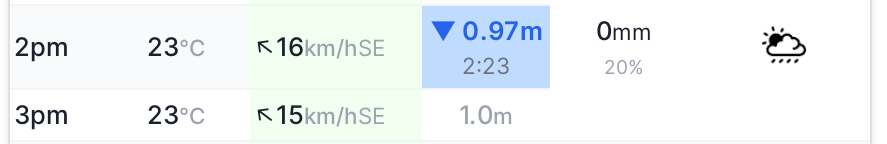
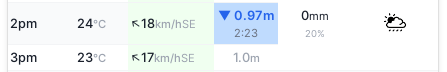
- 23°C
+ 24°C

- 16km/hSE
+ 18km/hSE

- 15km/hSE
+ 17km/hSE
